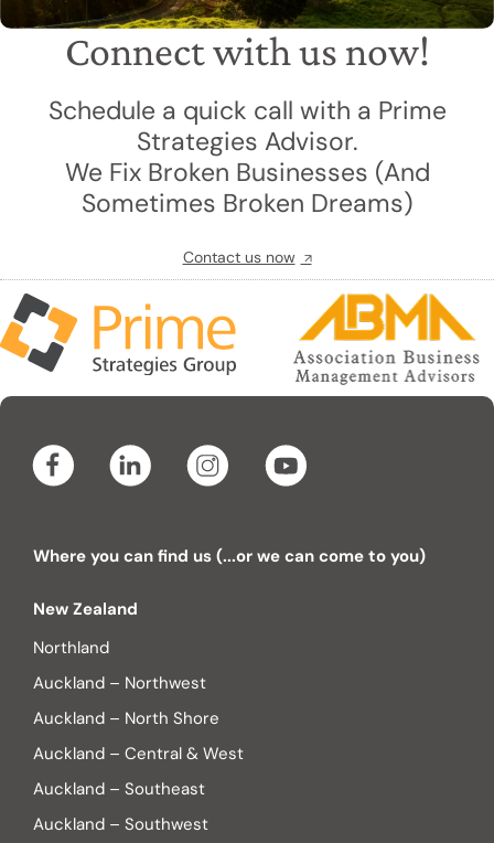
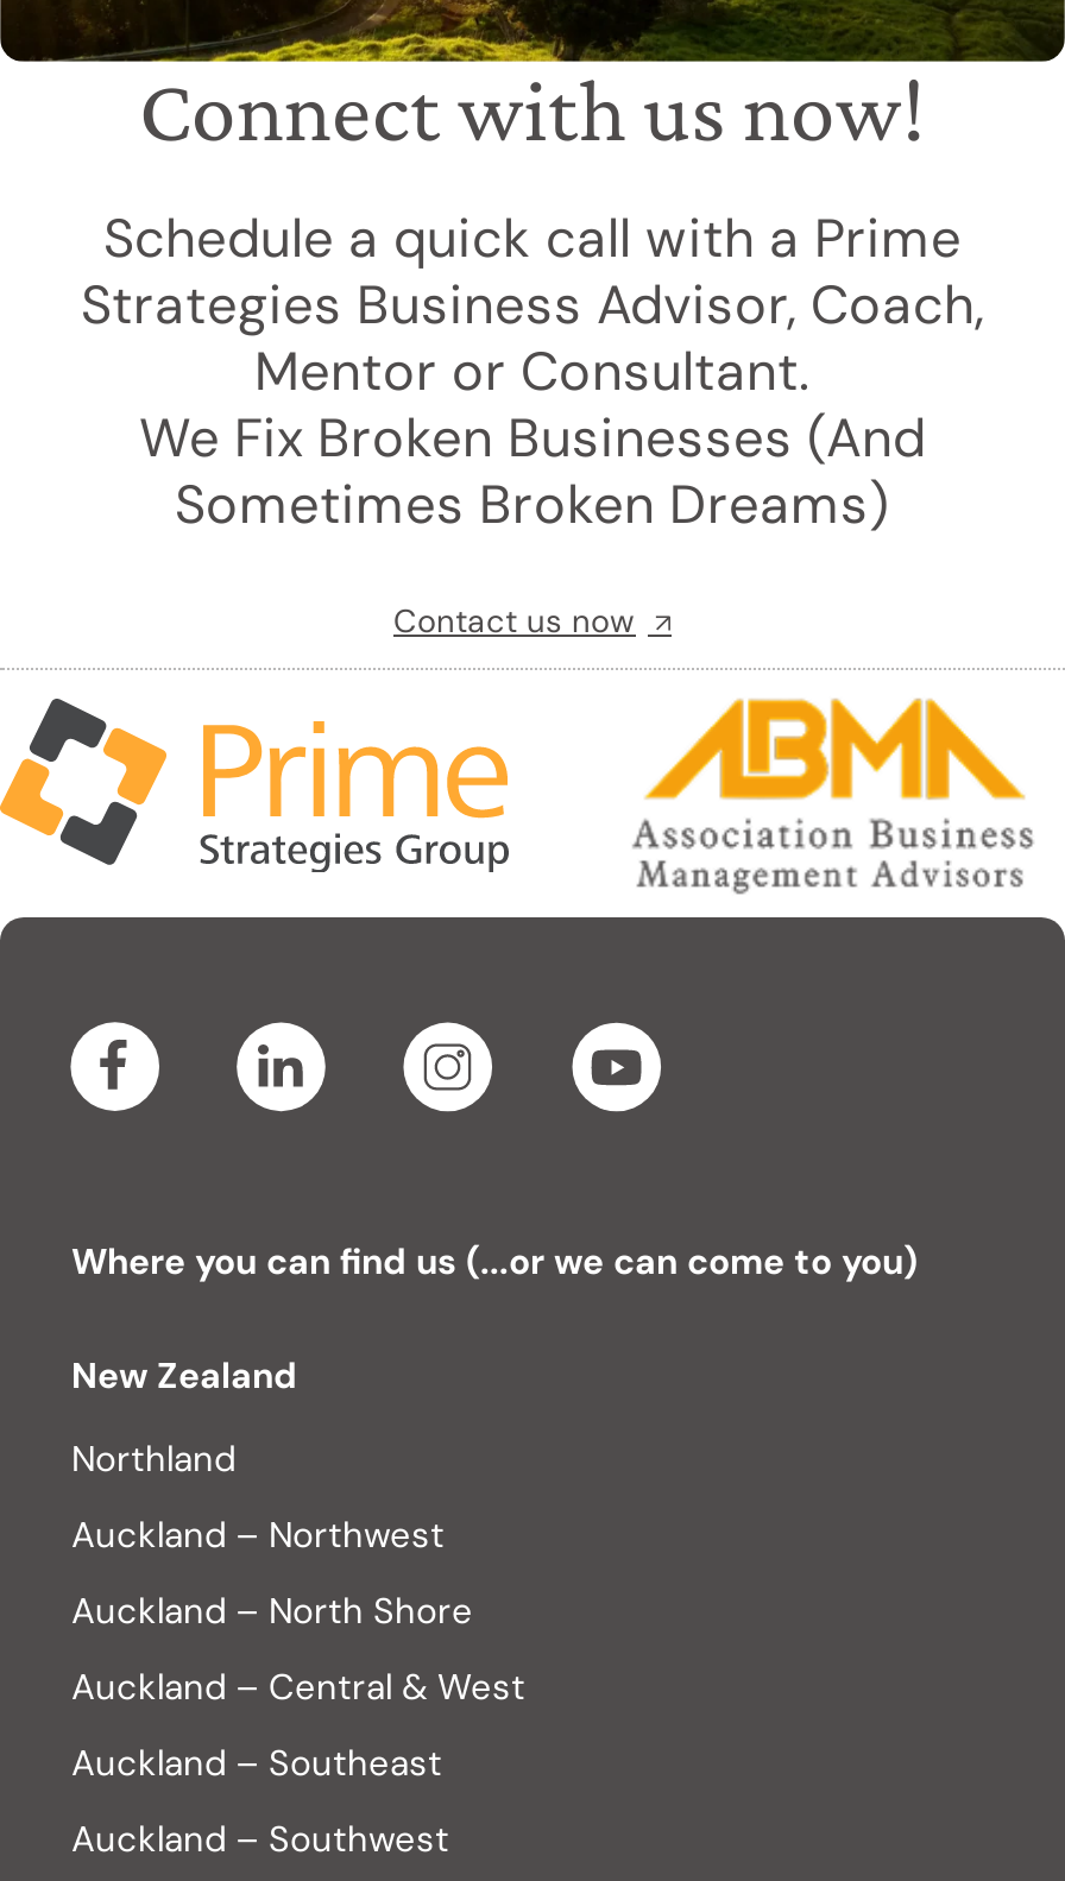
- Strategies Advisor.
+ Strategies Business Advisor, Coach,
+ Mentor or Consultant.
